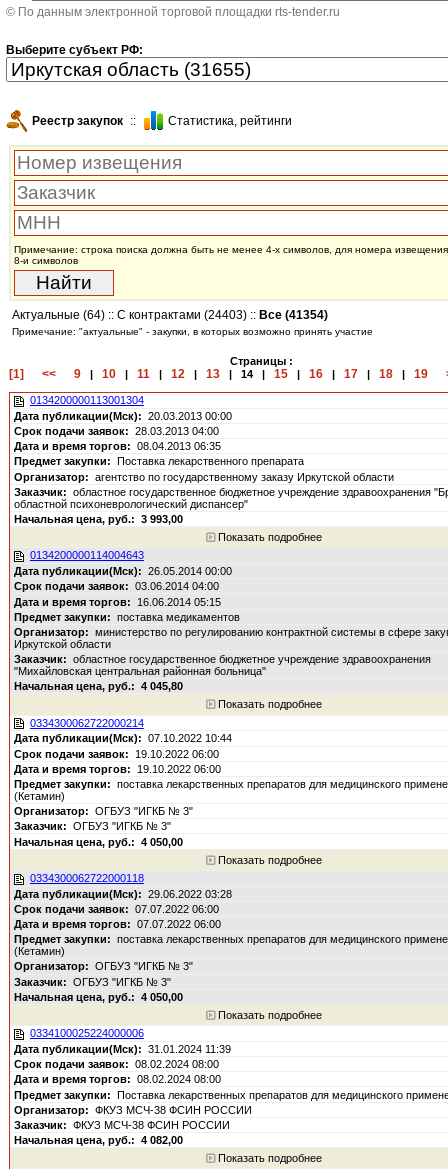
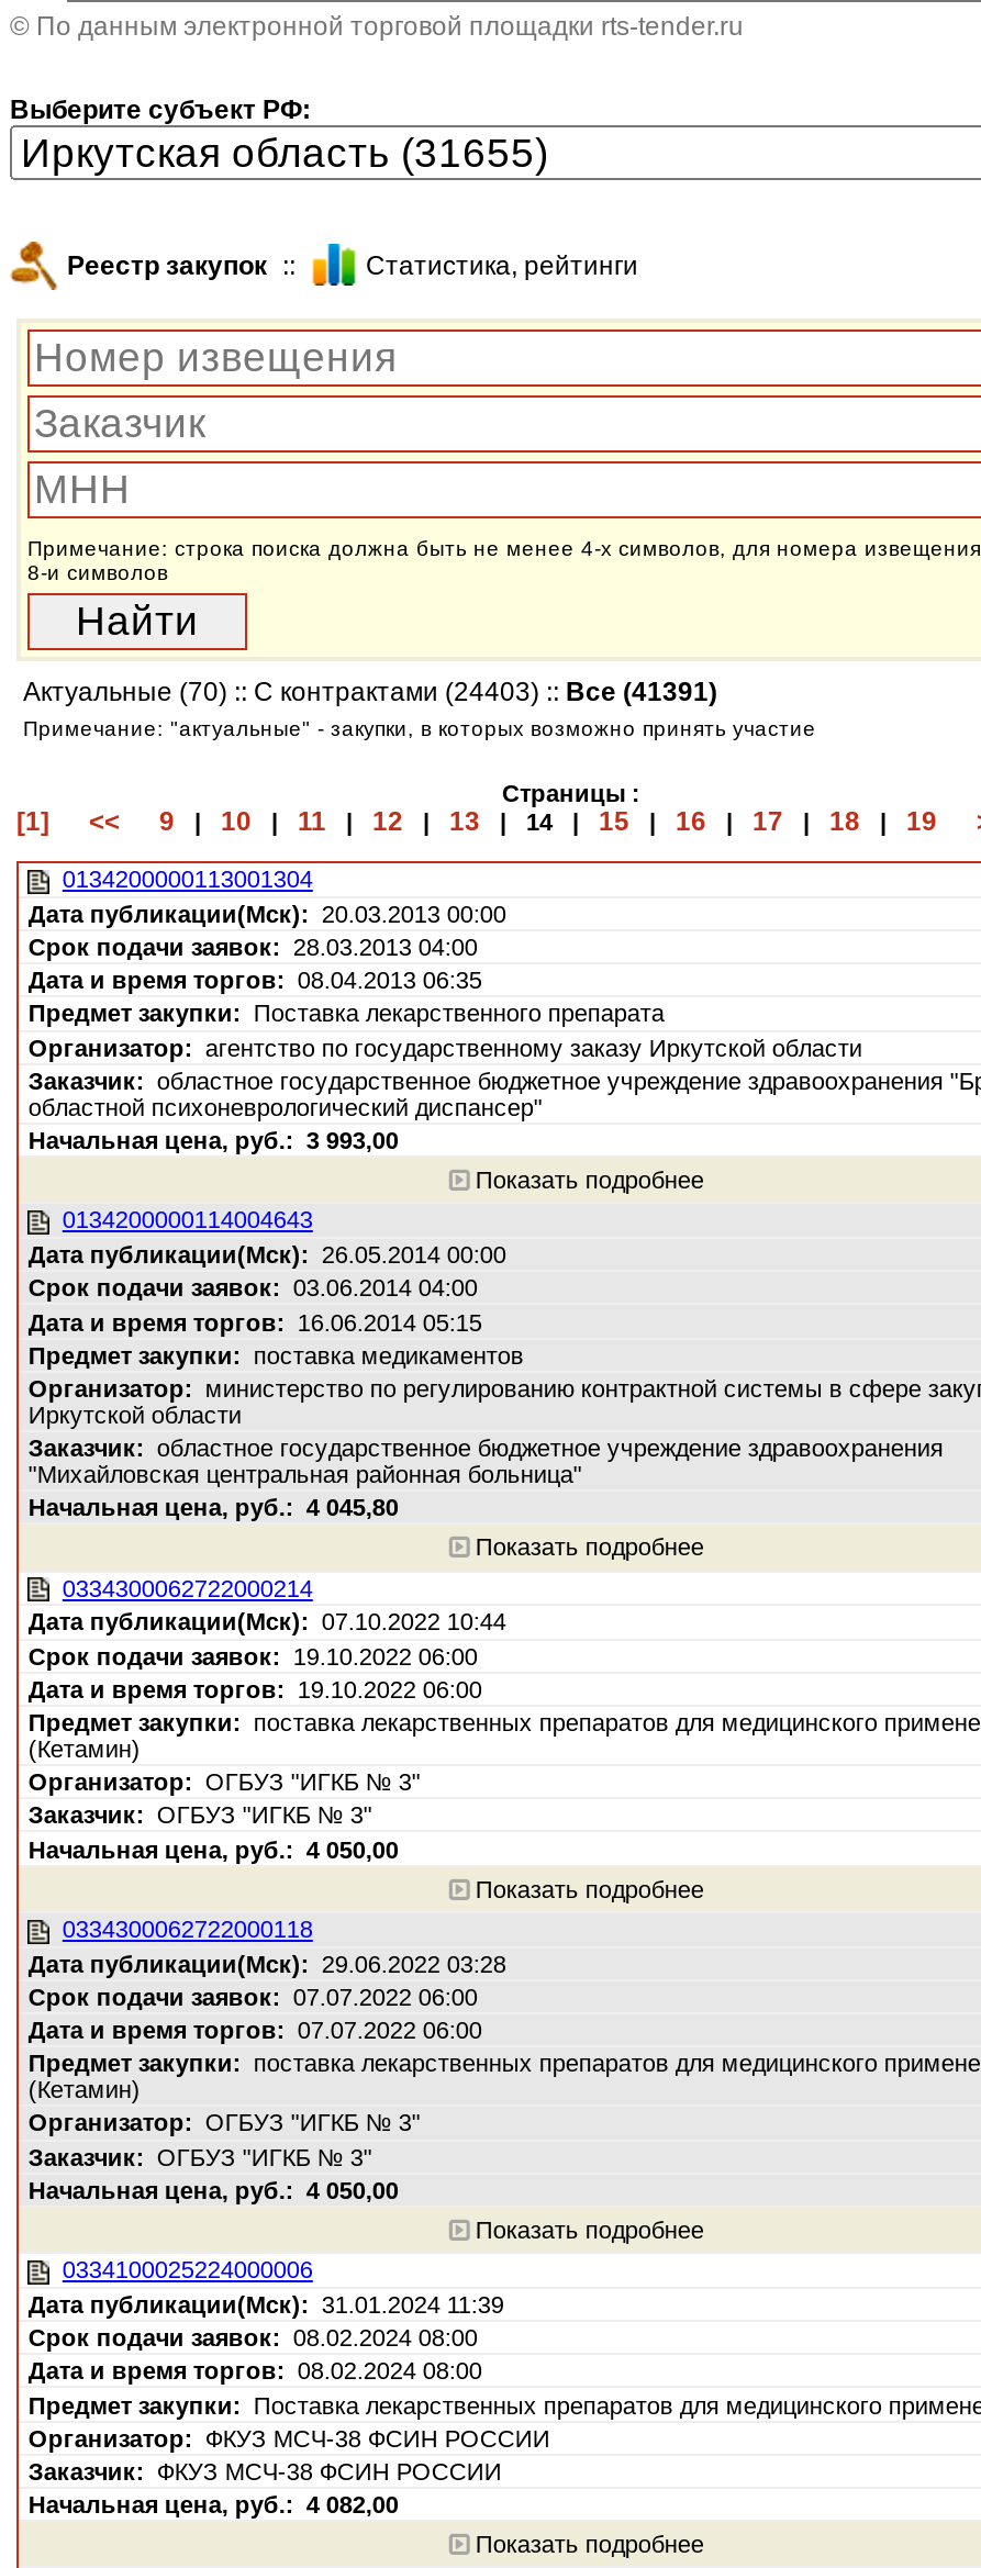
- Актуальные (64):: С контрактами (24403):: Все (41354)
+ Актуальные (70):: С контрактами (24403):: Все (41391)
